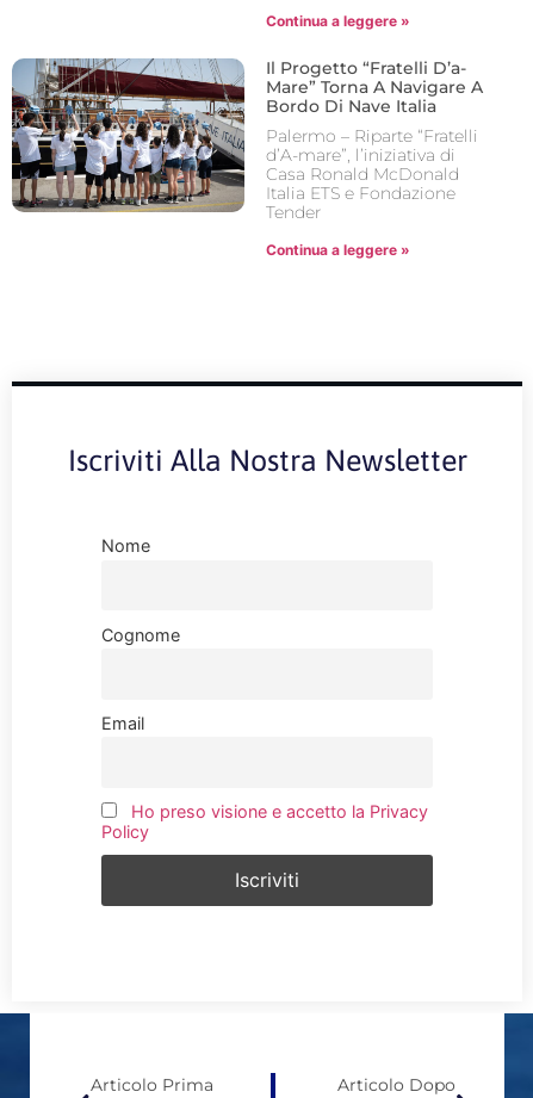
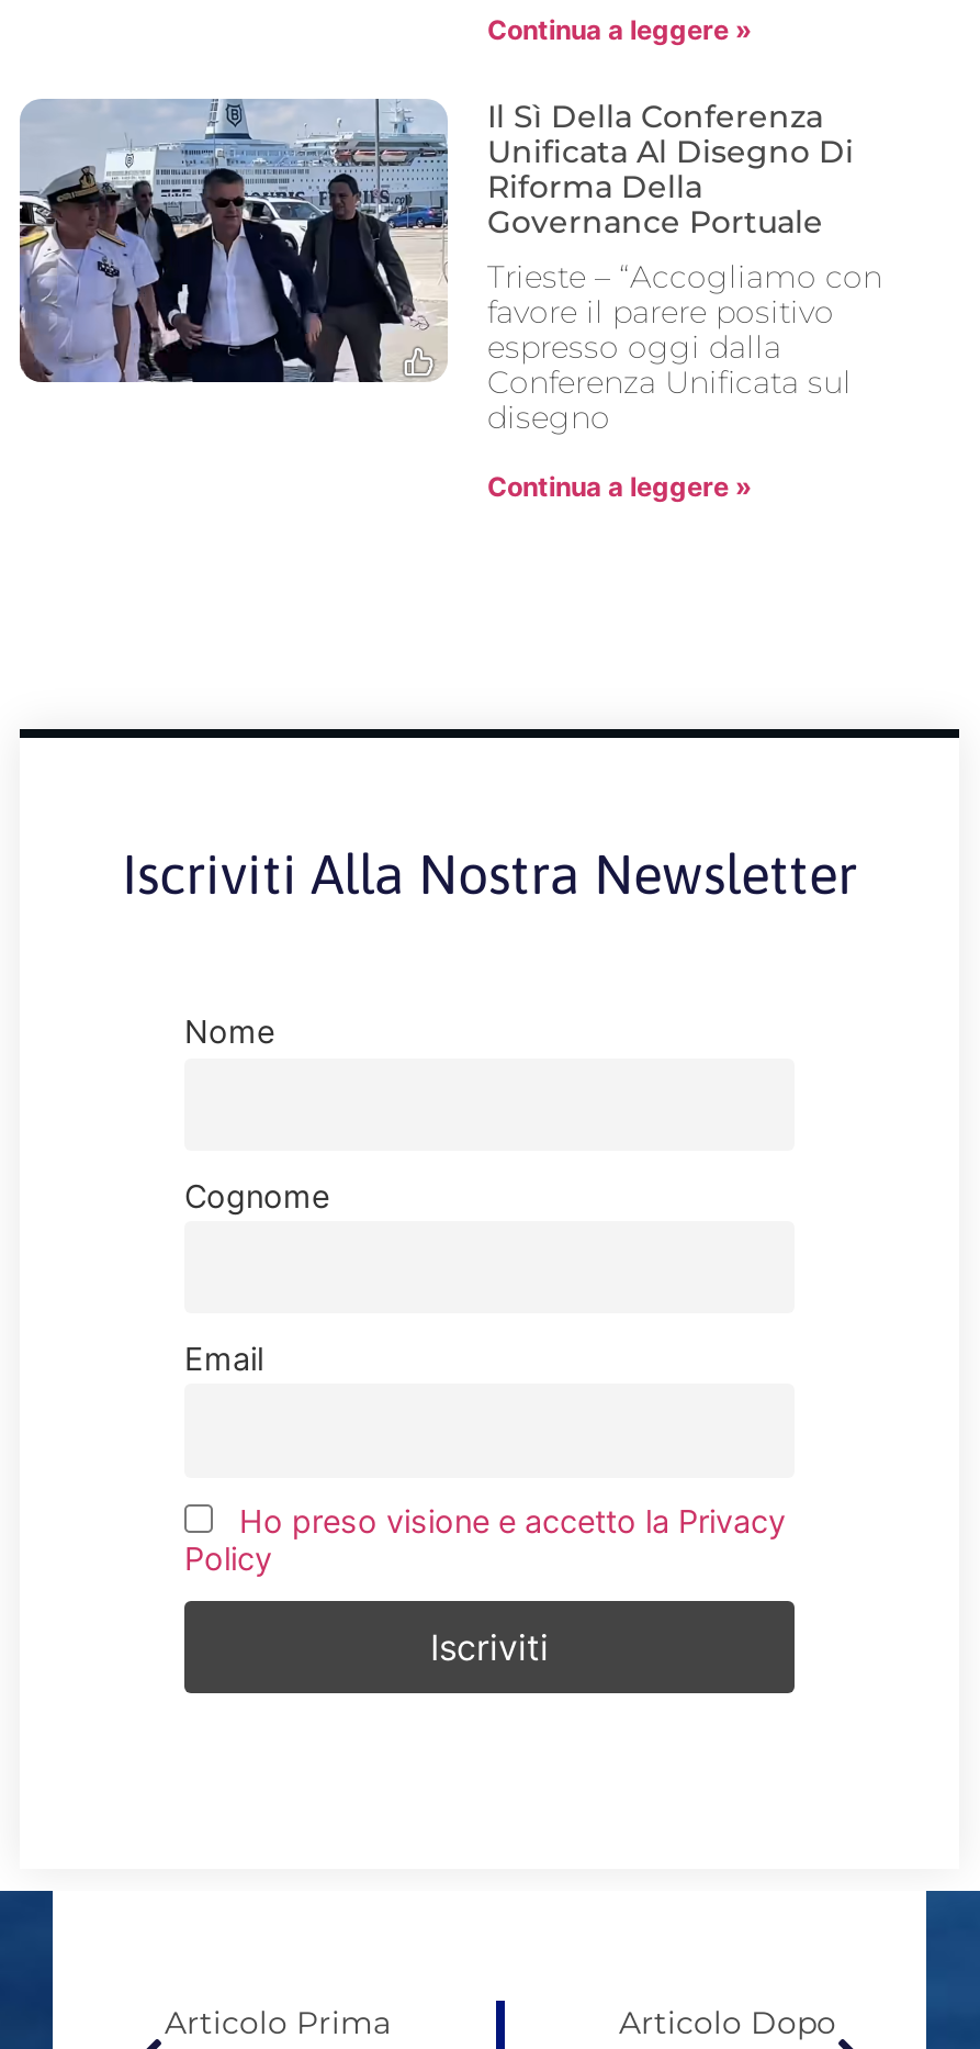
- [image]
- Il Progetto “Fratelli D’a-
- Mare” Torna A Navigare A
- Bordo Di Nave Italia
- Palermo – Riparte “Fratelli
- d’A-mare”, l’iniziativa di
- Casa Ronald McDonald
- Italia ETS e Fondazione
- Tender
+ [image]
+ Il Sì Della Conferenza
+ Unificata Al Disegno Di
+ Riforma Della
+ Governance Portuale
+ Trieste – “Accogliamo con
+ favore il parere positivo
+ espresso oggi dalla
+ Conferenza Unificata sul
+ disegno
